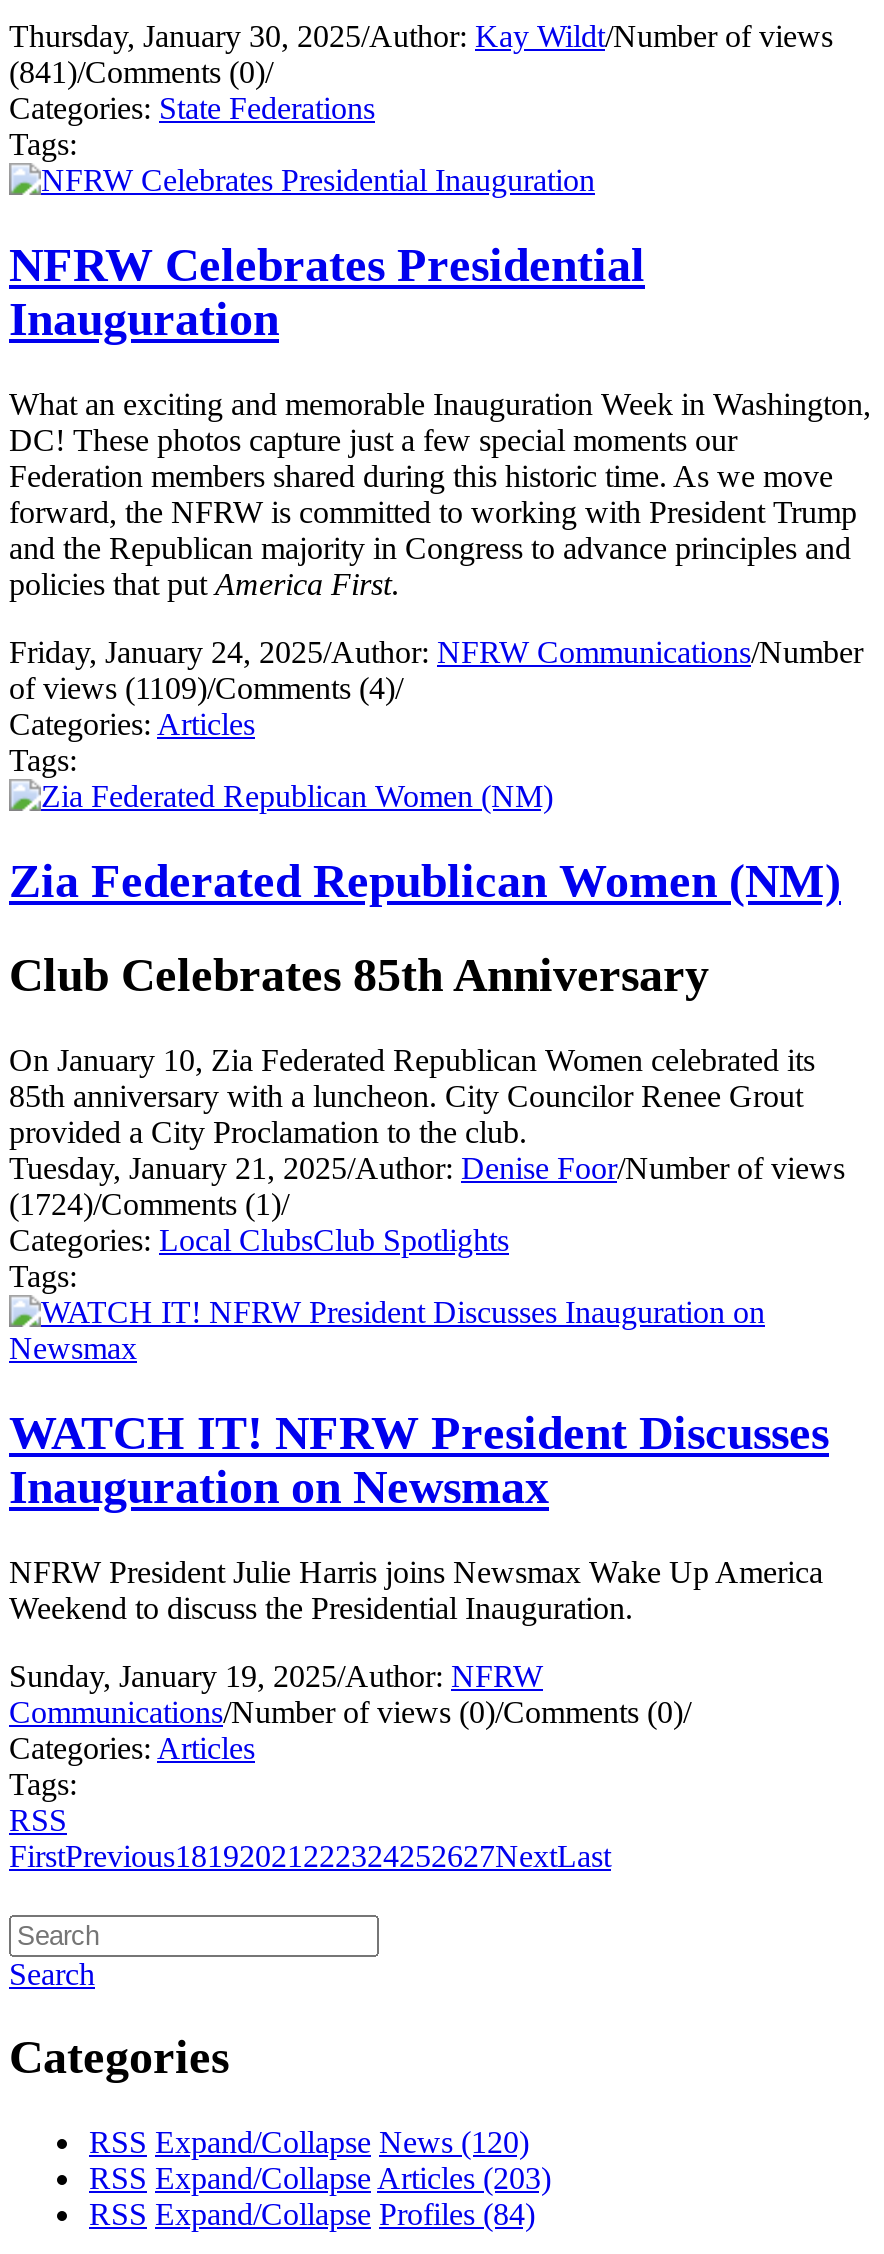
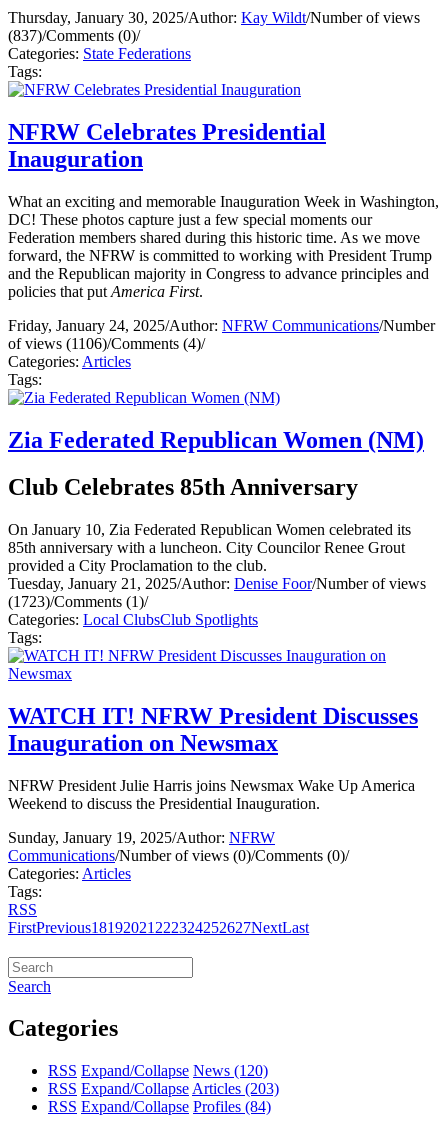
- (841)/Comments (0)/
+ (837)/Comments (0)/

- of views (1109)/Comments (4)/
+ of views (1106)/Comments (4)/

- (1724)/Comments (1)/
+ (1723)/Comments (1)/
